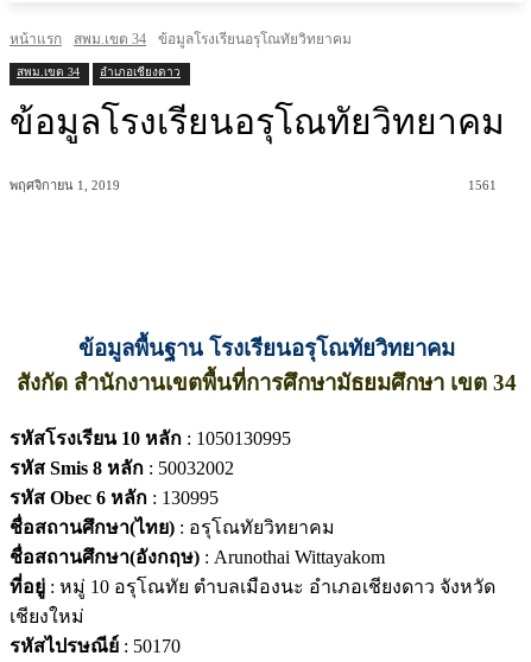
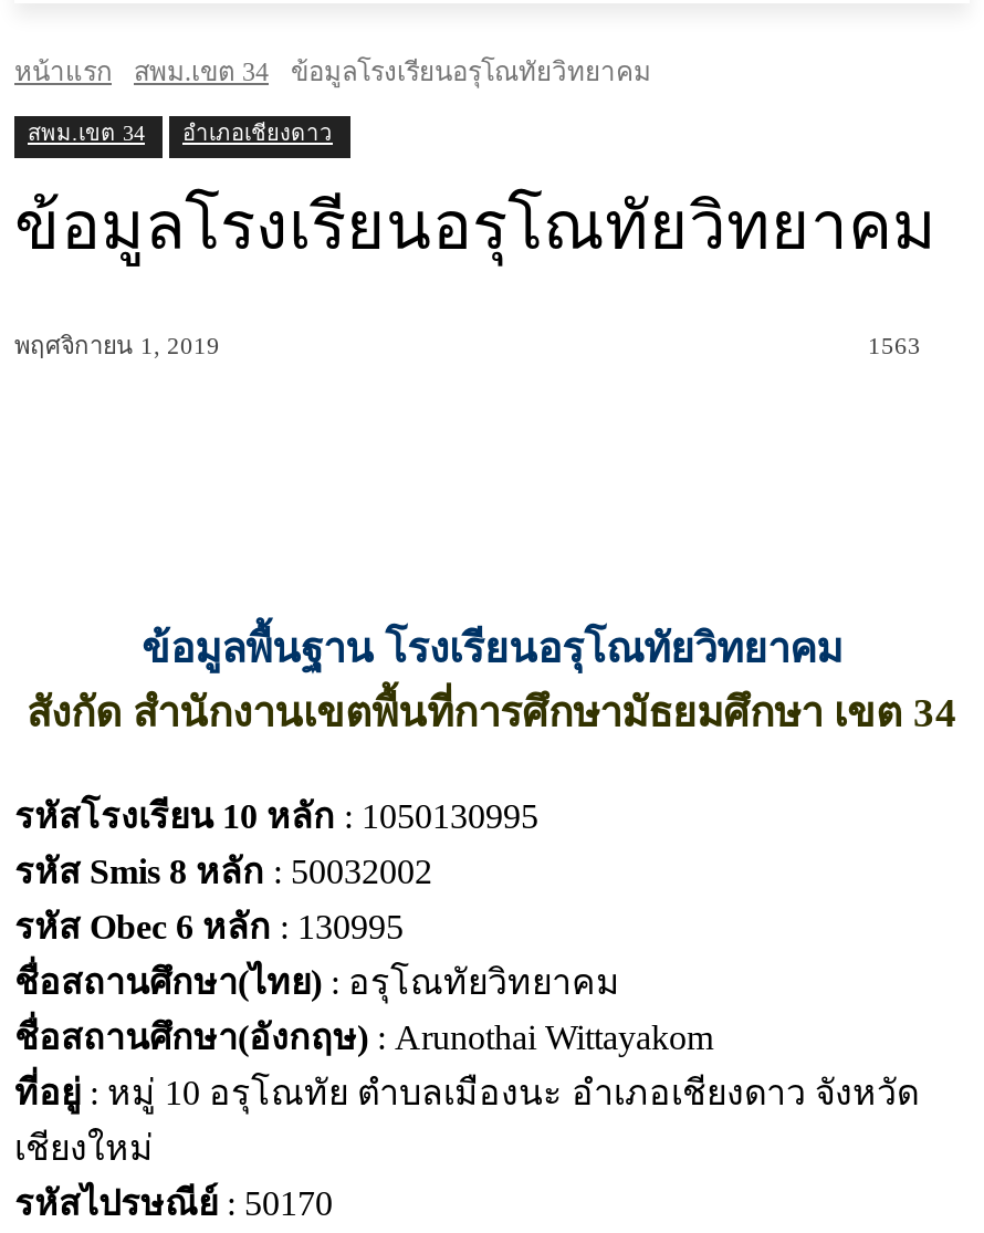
- 1561
+ 1563
